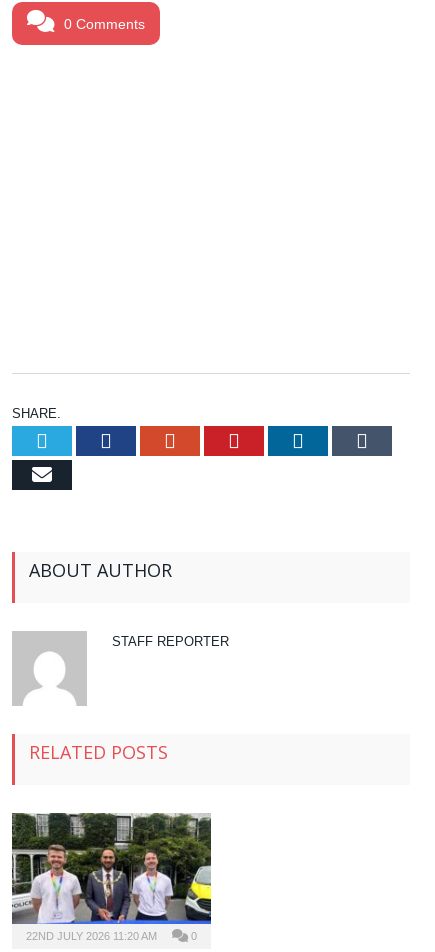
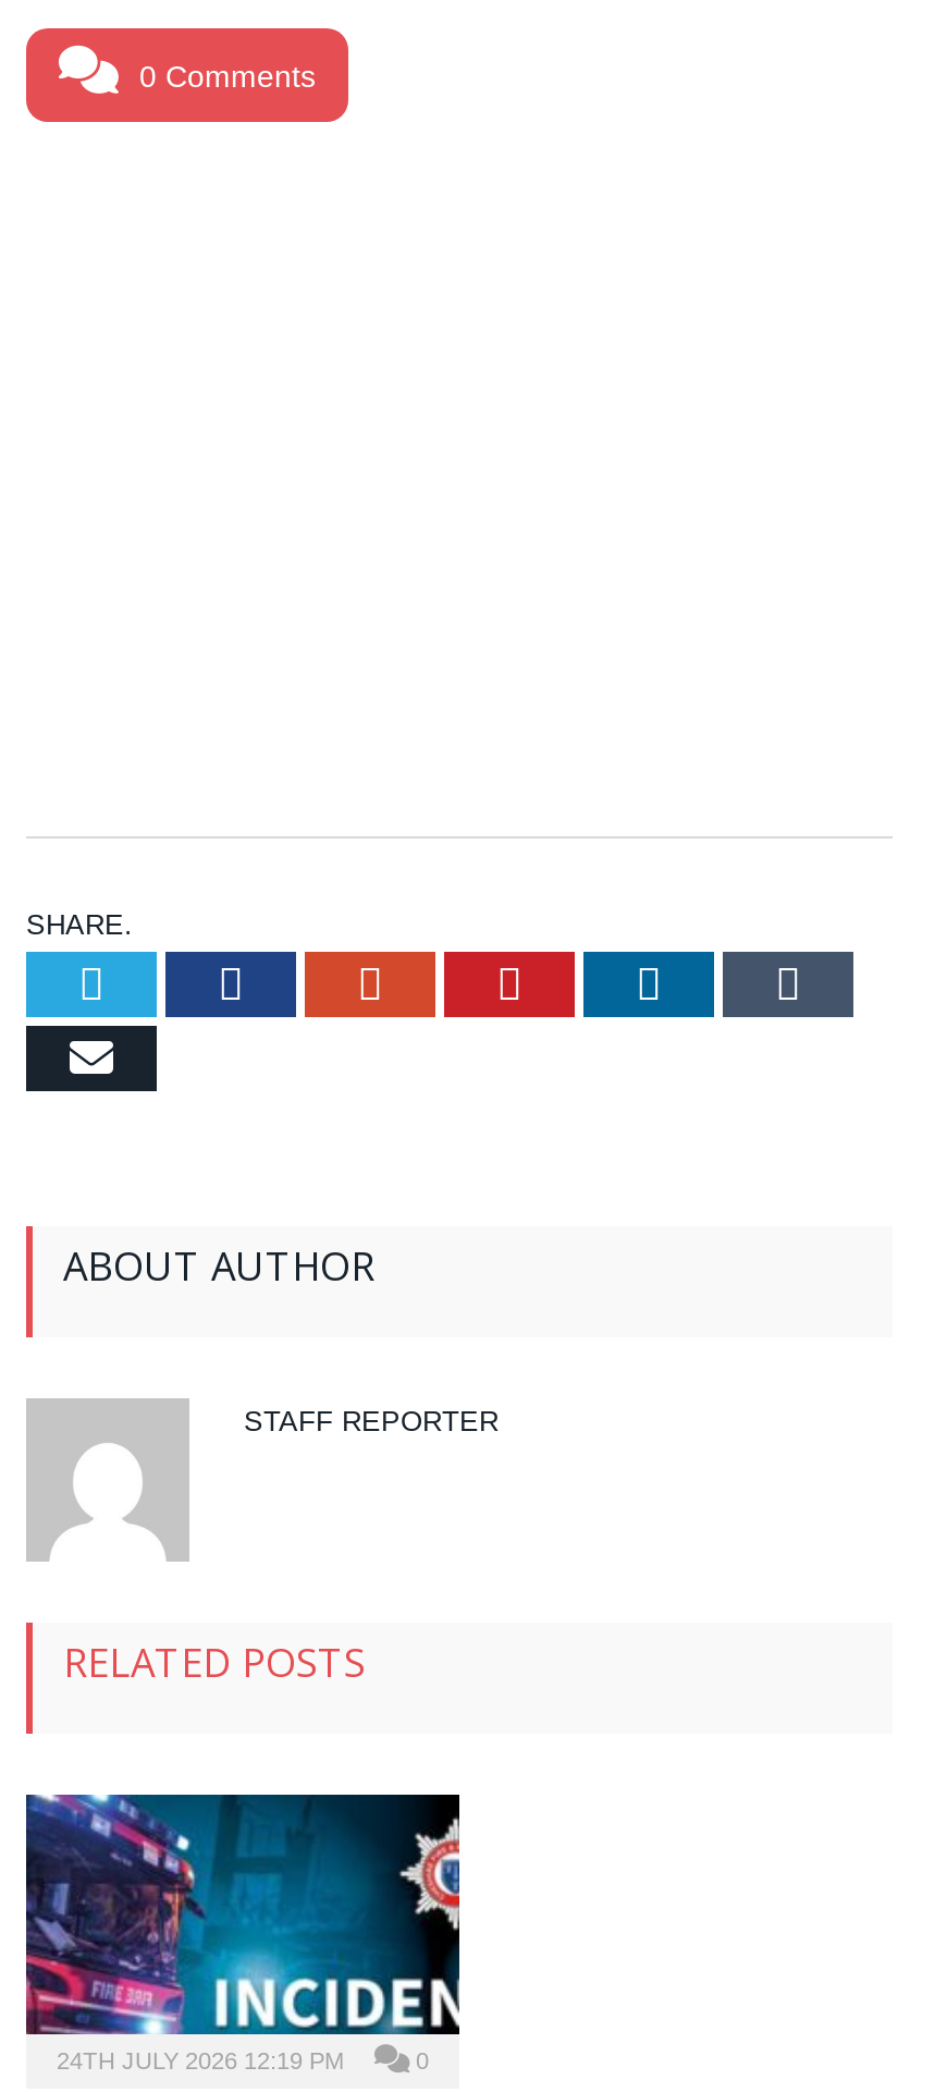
- [image]
- 22ND JULY 2026 11:20 AM
+ [image]
+ 24TH JULY 2026 12:19 PM
